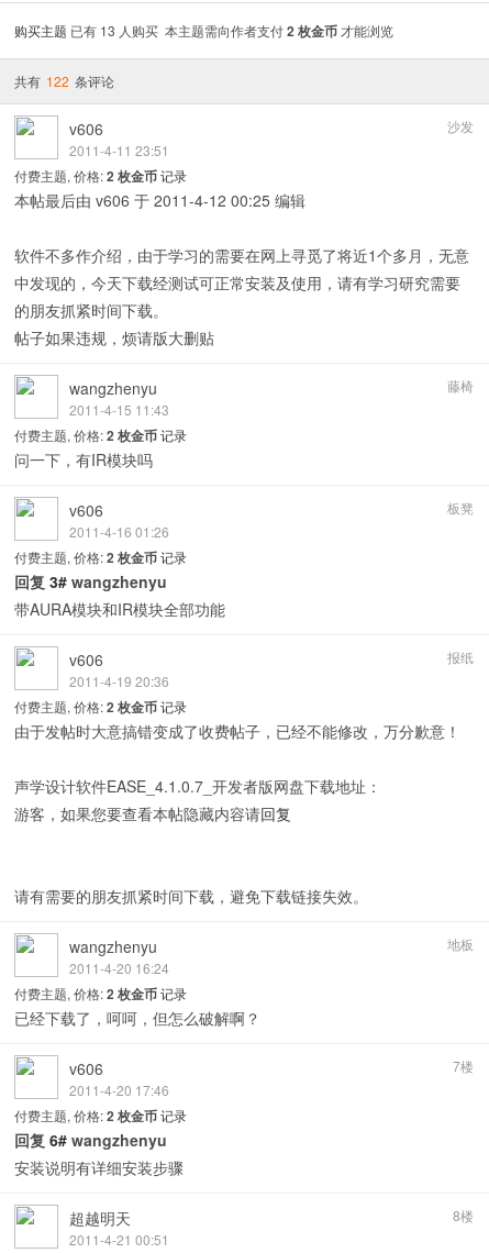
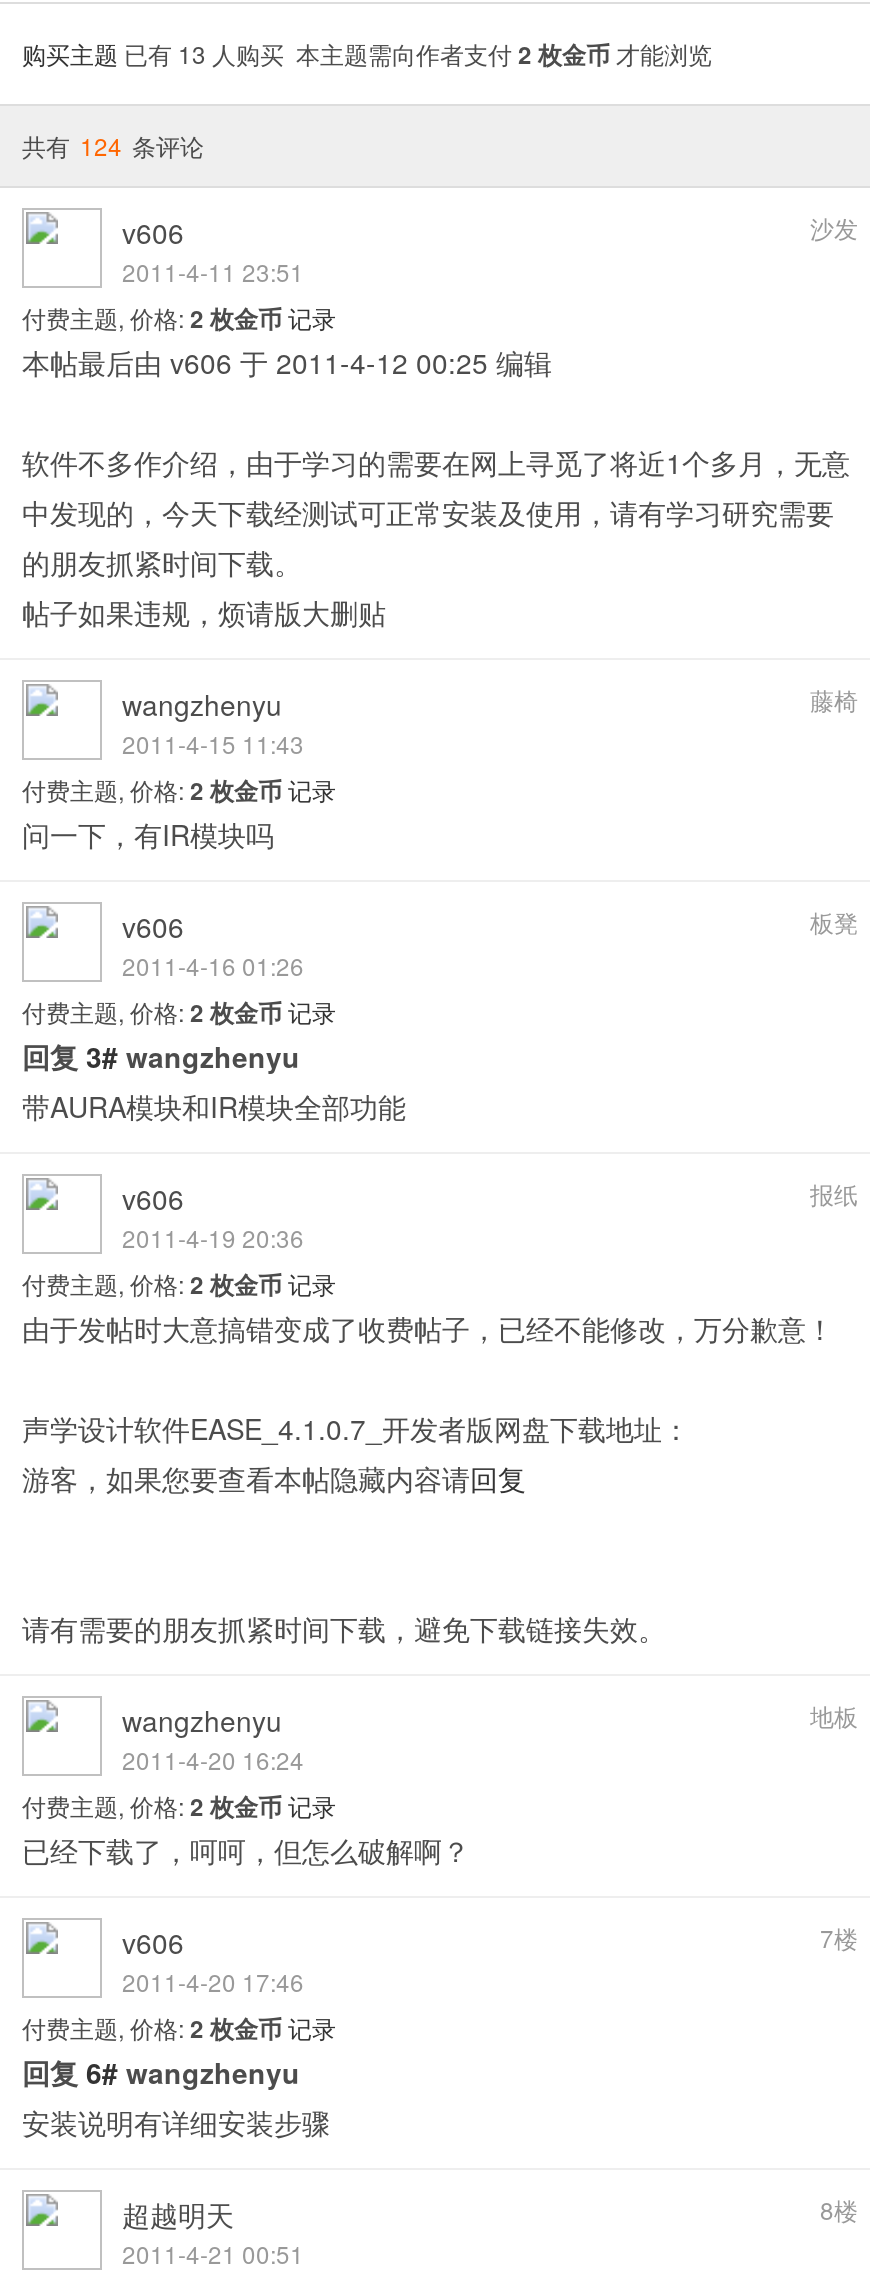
- 共有 122 条评论
+ 共有 124 条评论
